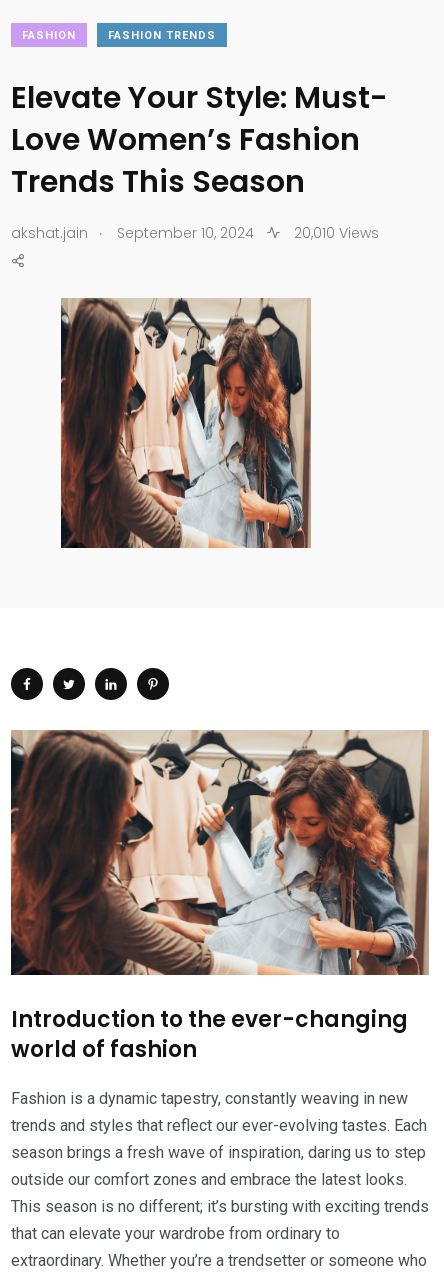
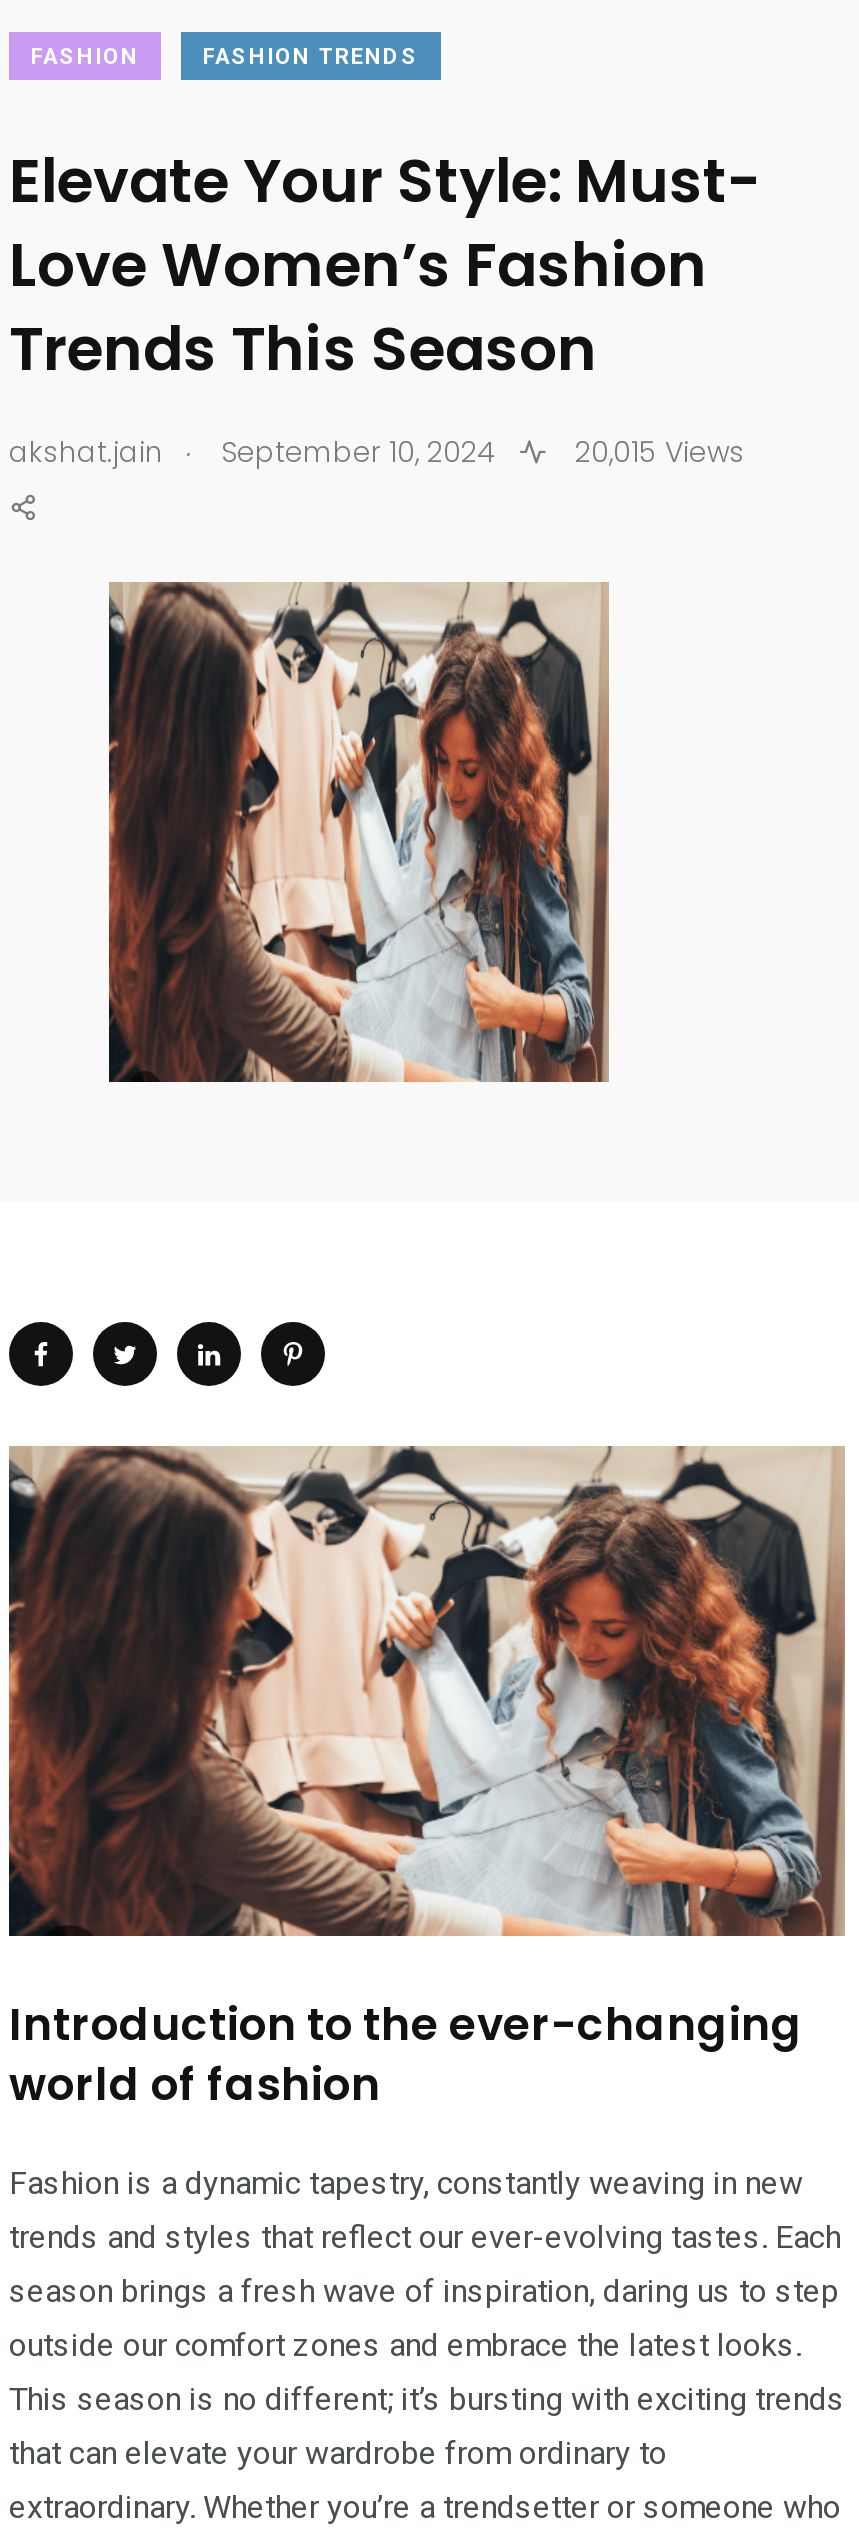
- akshat.jain . September 10, 2024 20,010 Views
+ akshat.jain . September 10, 2024 20,015 Views
